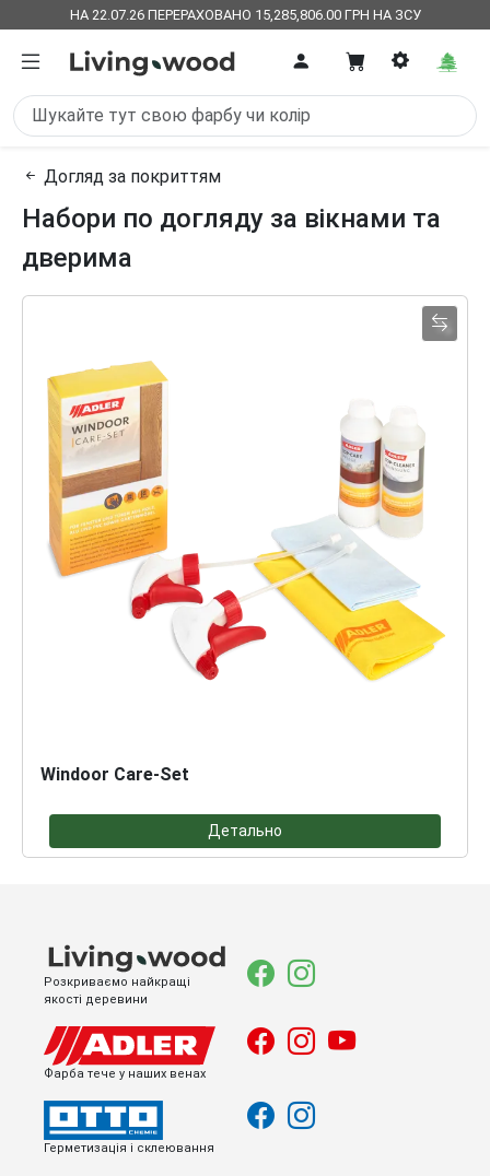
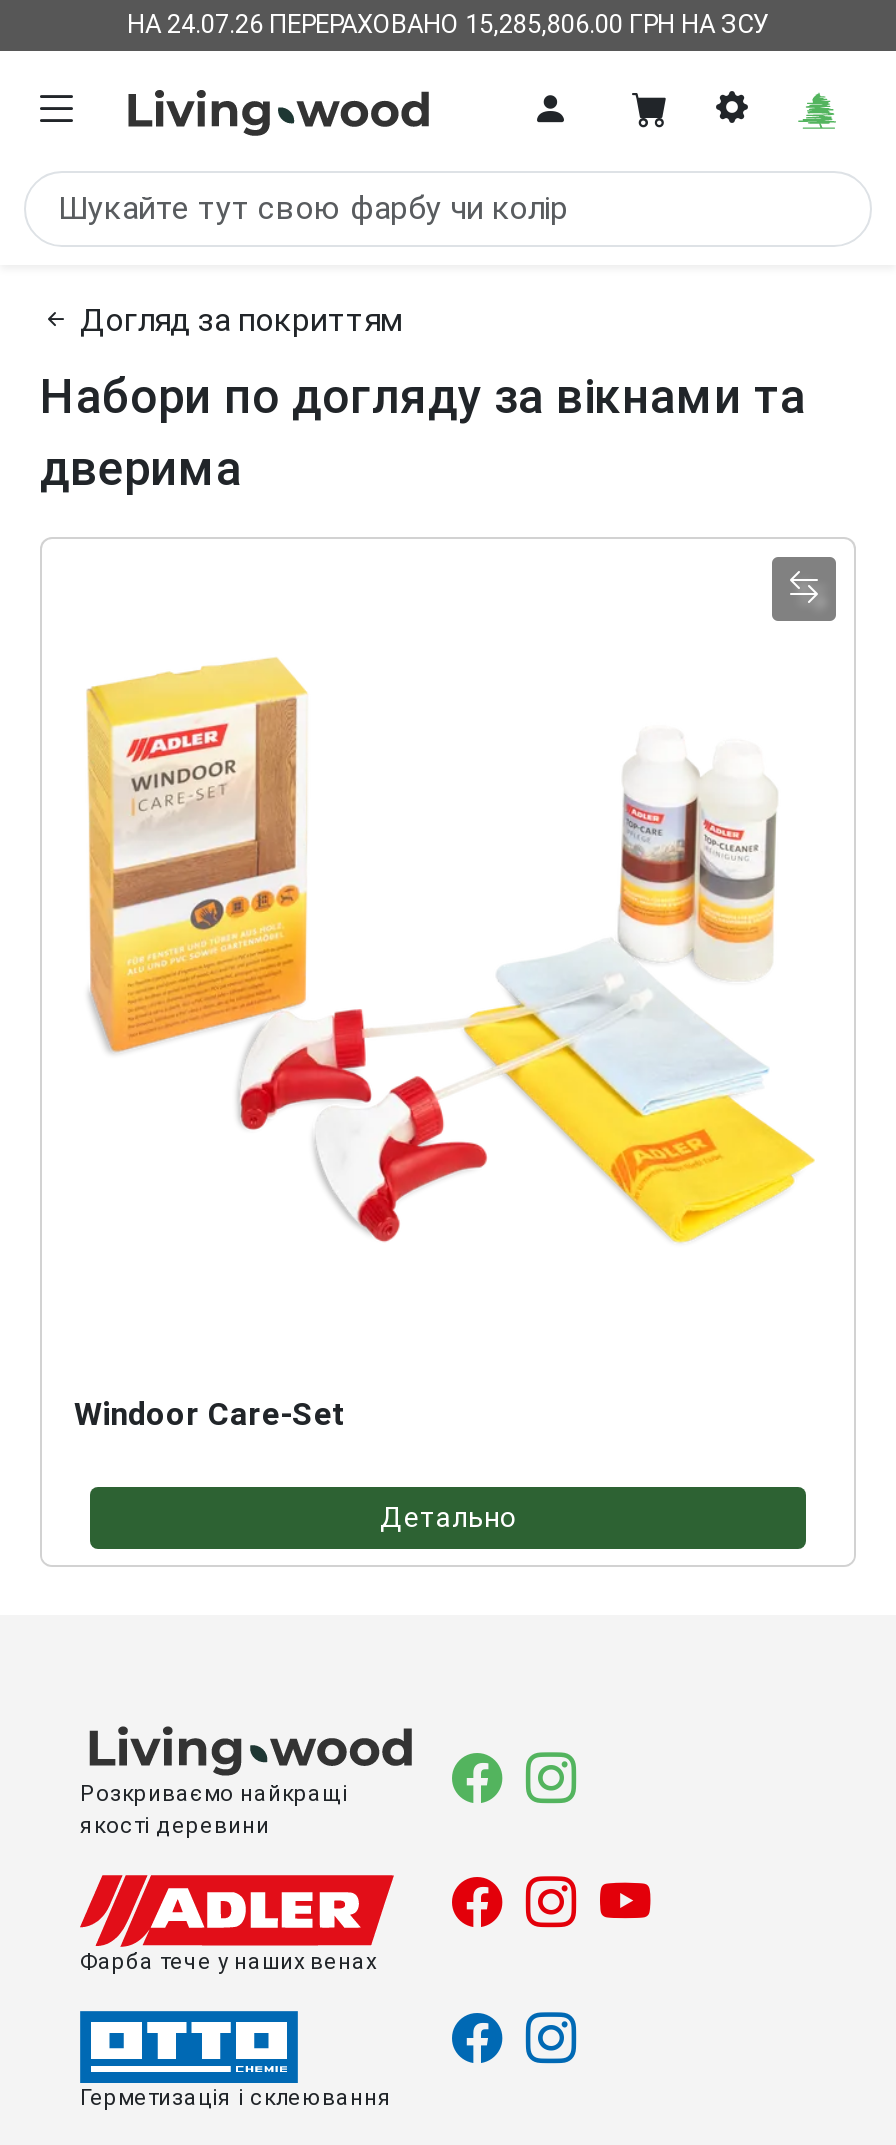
- НА 22.07.26 ПЕРЕРАХОВАНО 15,285,806.00 ГРН НА ЗСУ
+ НА 24.07.26 ПЕРЕРАХОВАНО 15,285,806.00 ГРН НА ЗСУ
